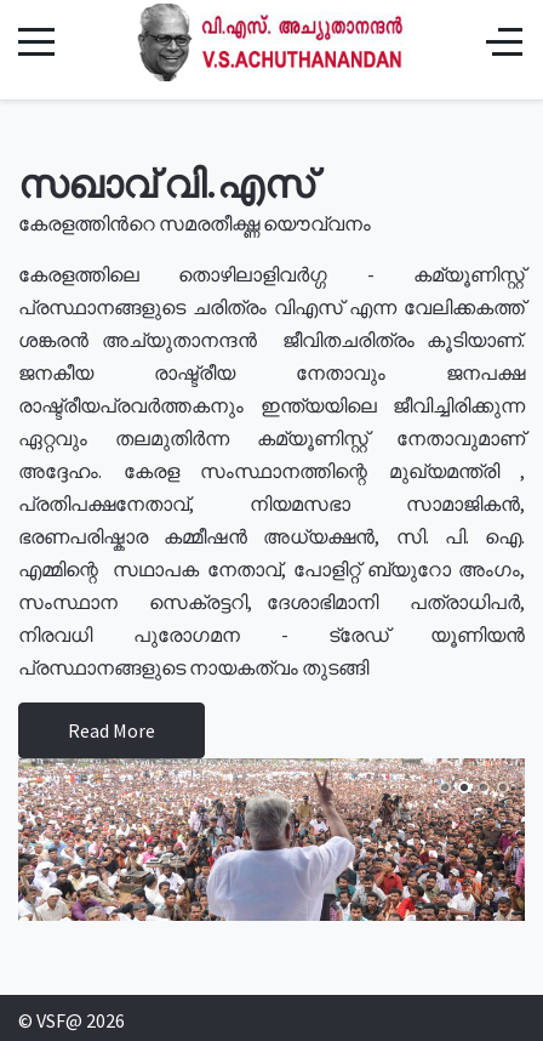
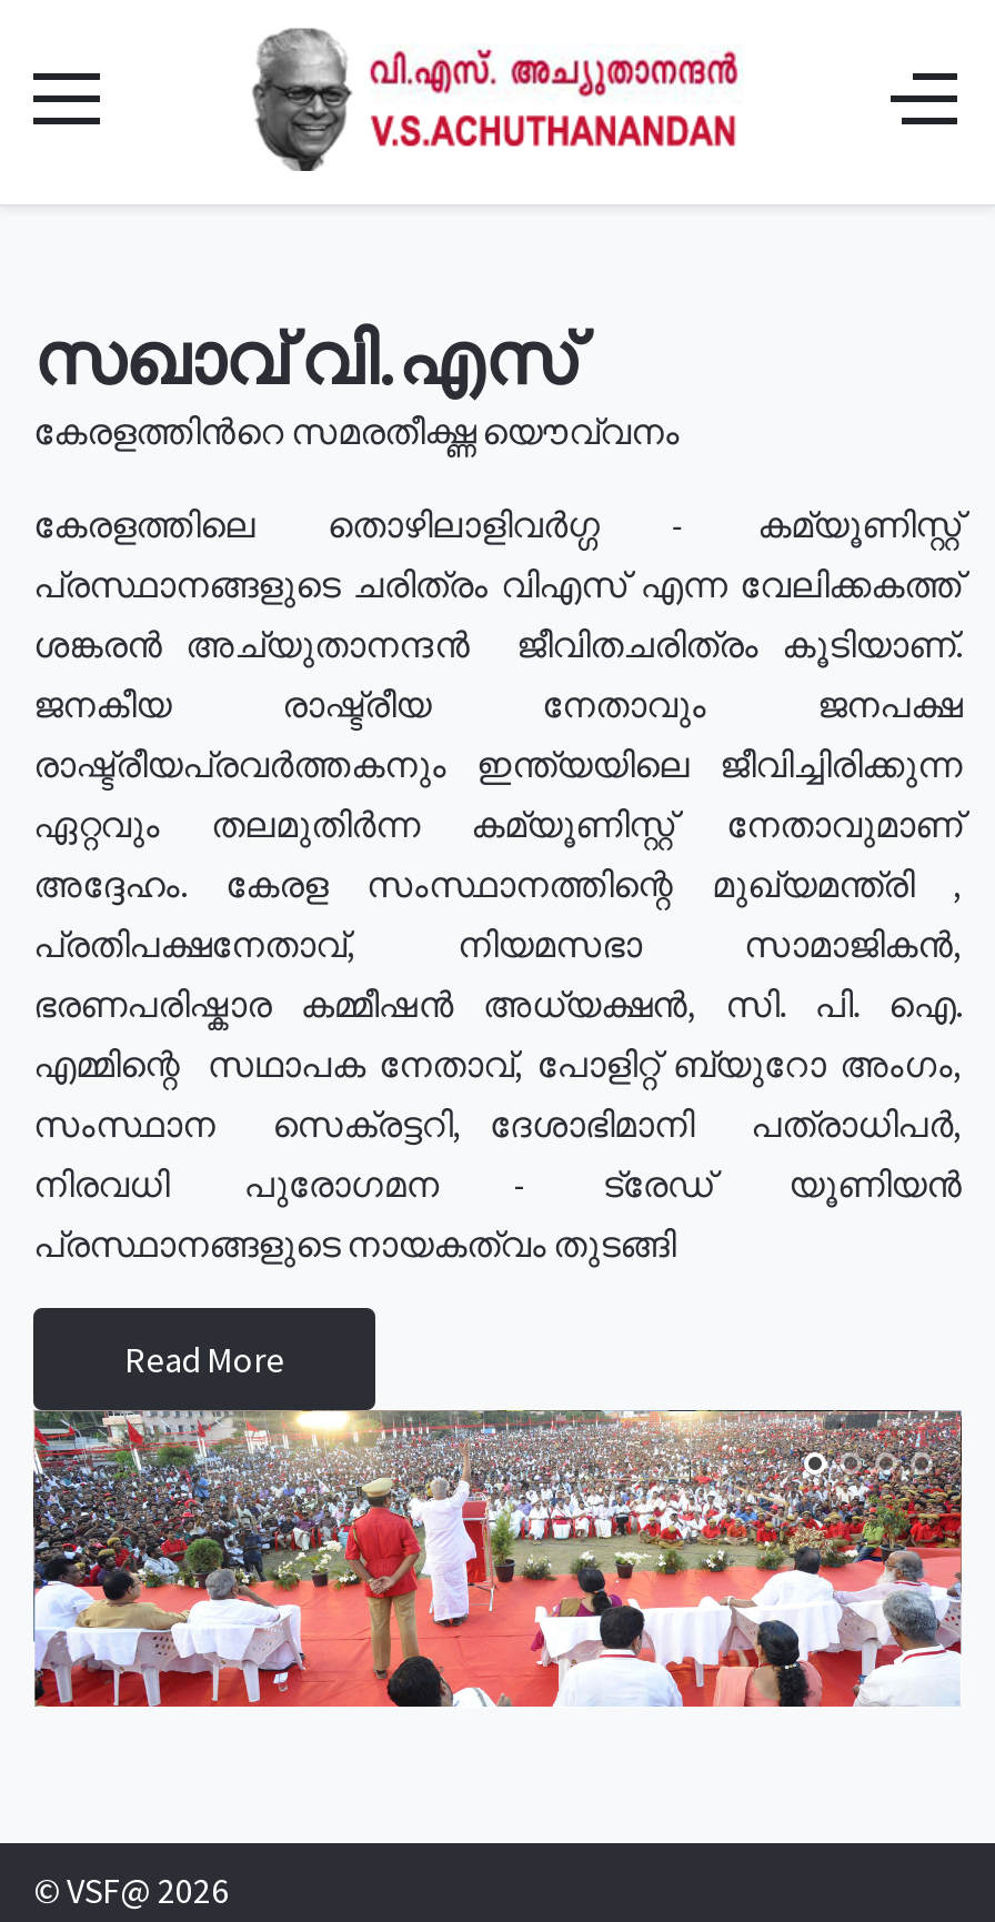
- [image]
+ [image]
